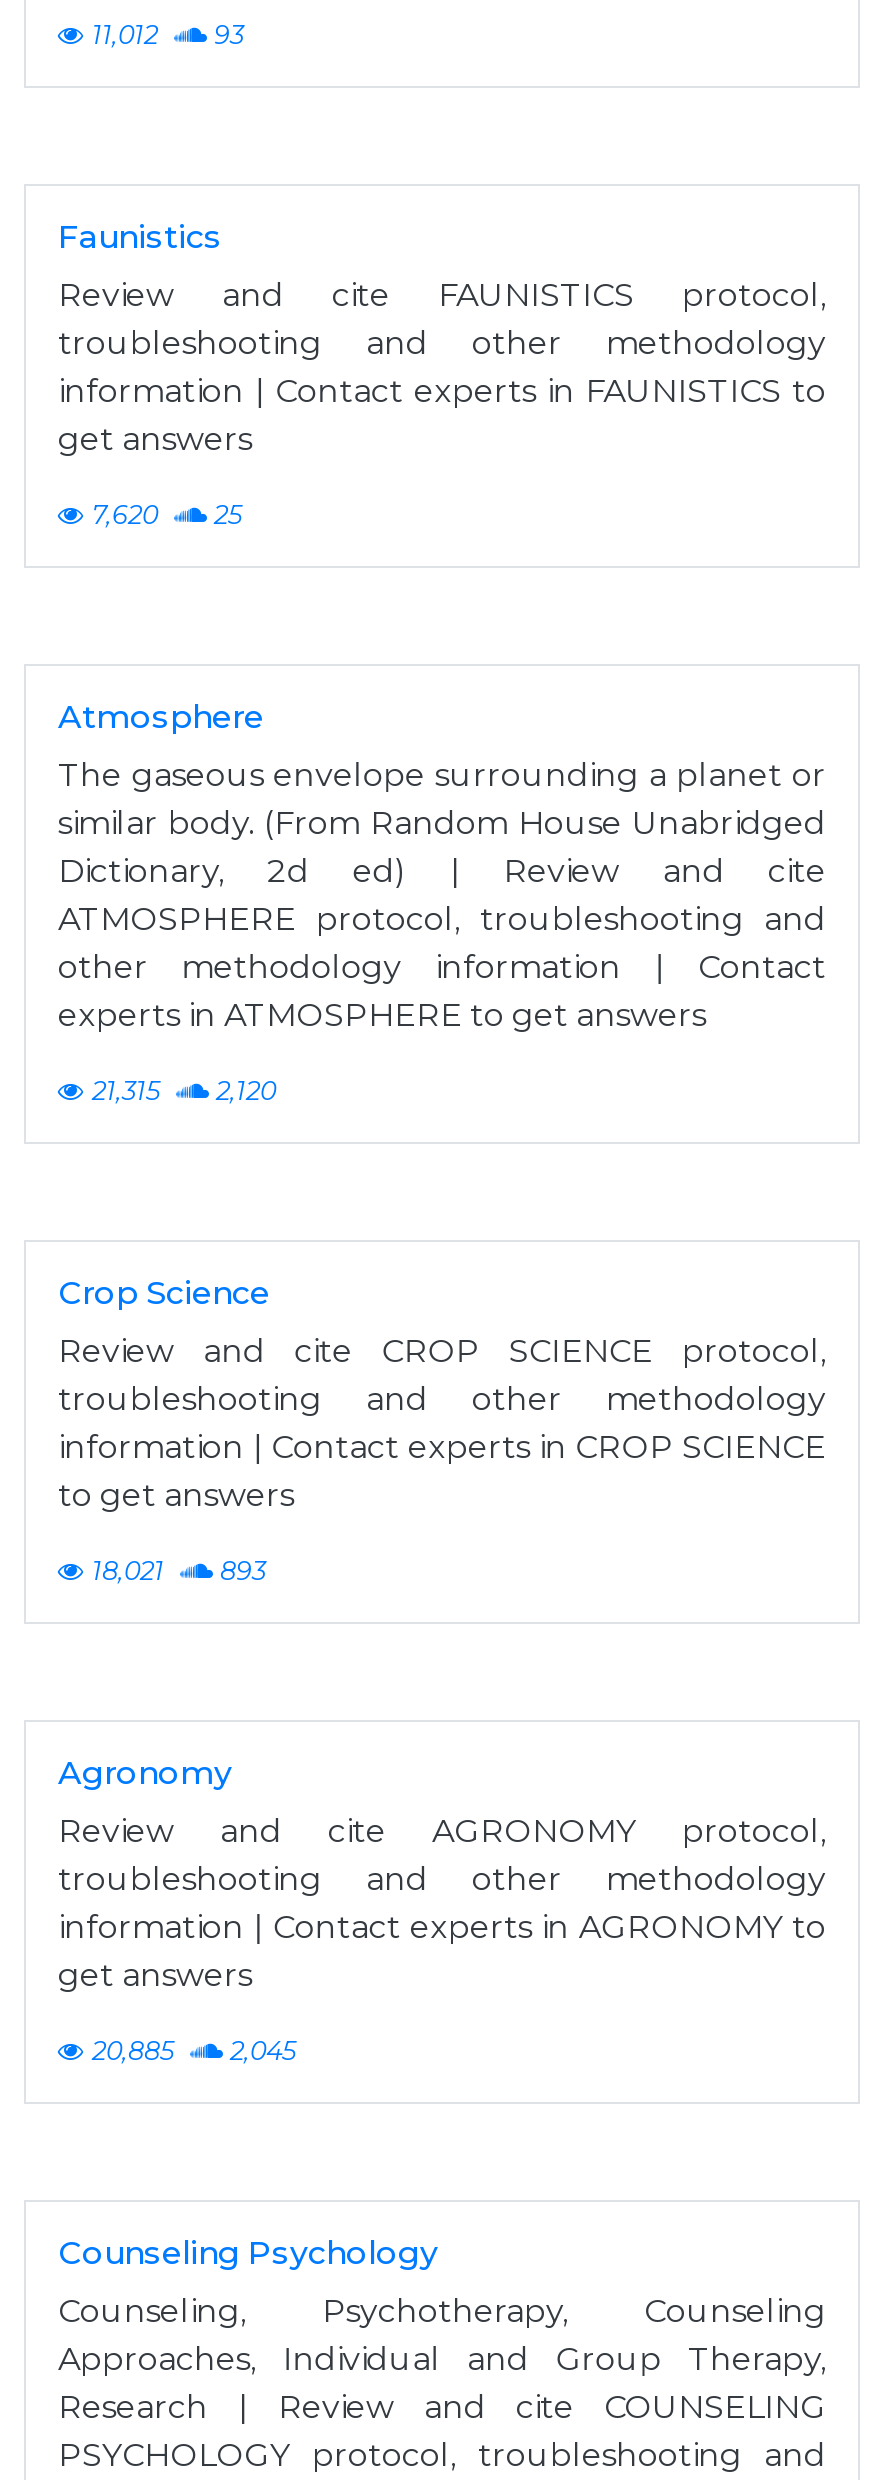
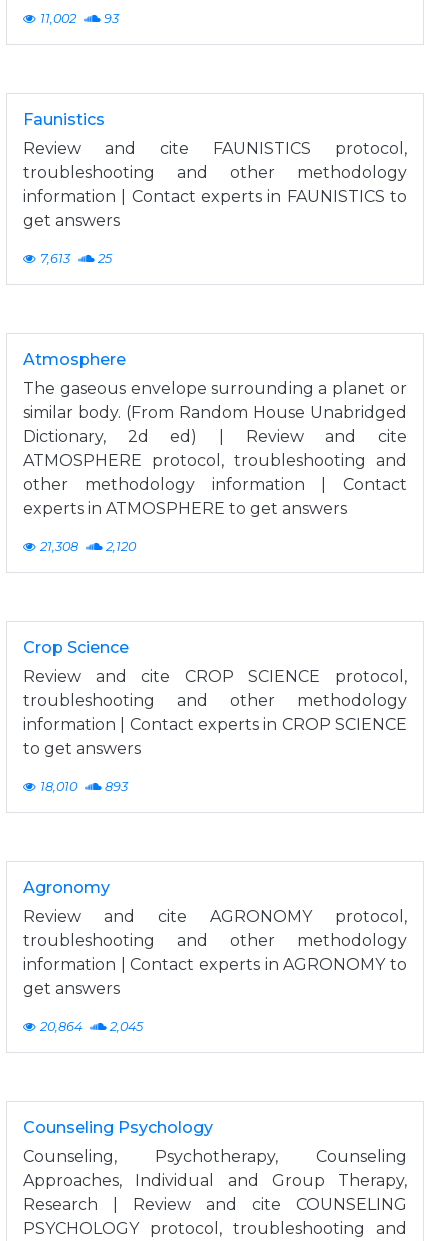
- 11,012 93
+ 11,002 93

- 7,620 25
+ 7,613 25

- 21,315 2,120
+ 21,308 2,120

- 18,021 893
+ 18,010 893

- 20,885 2,045
+ 20,864 2,045
